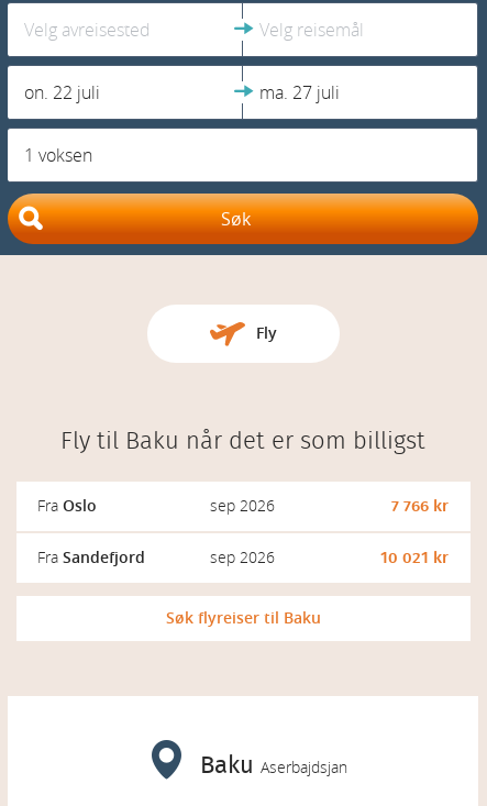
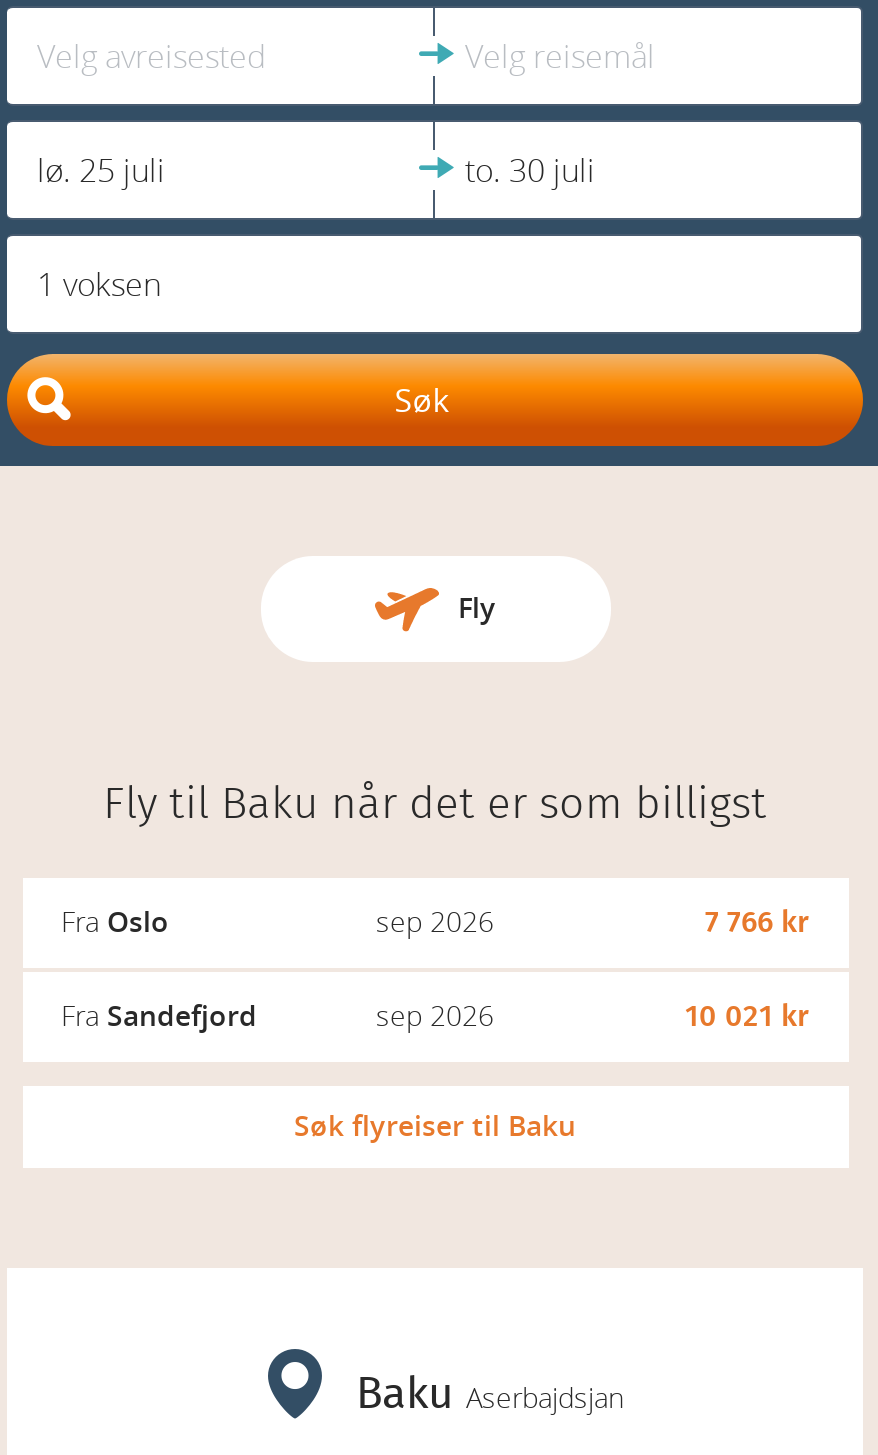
- on. 22 juli
+ lø. 25 juli

- ma. 27 juli
+ to. 30 juli
